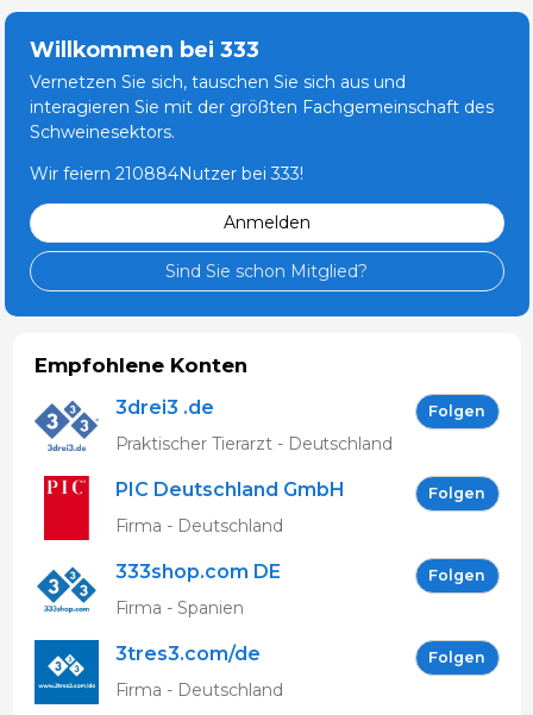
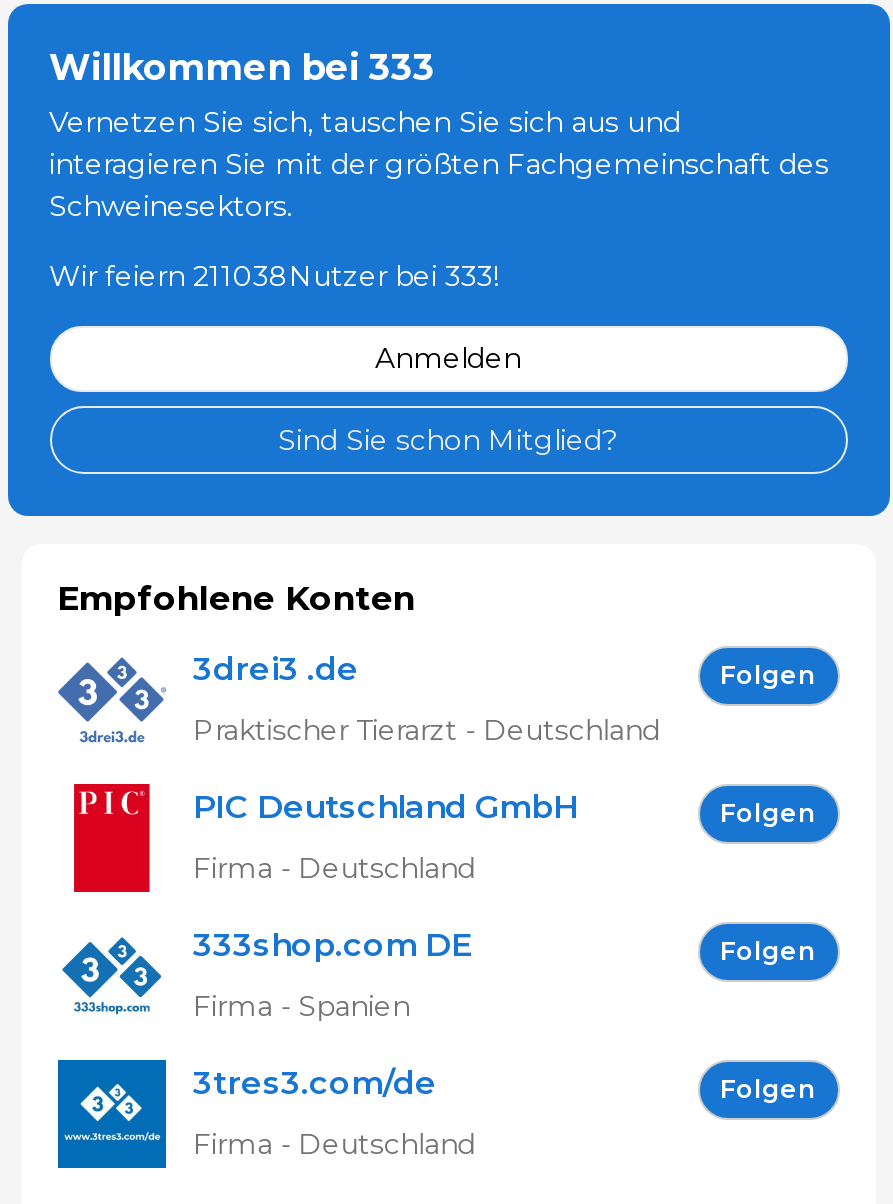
- Wir feiern 210884Nutzer bei 333!
+ Wir feiern 211038Nutzer bei 333!
